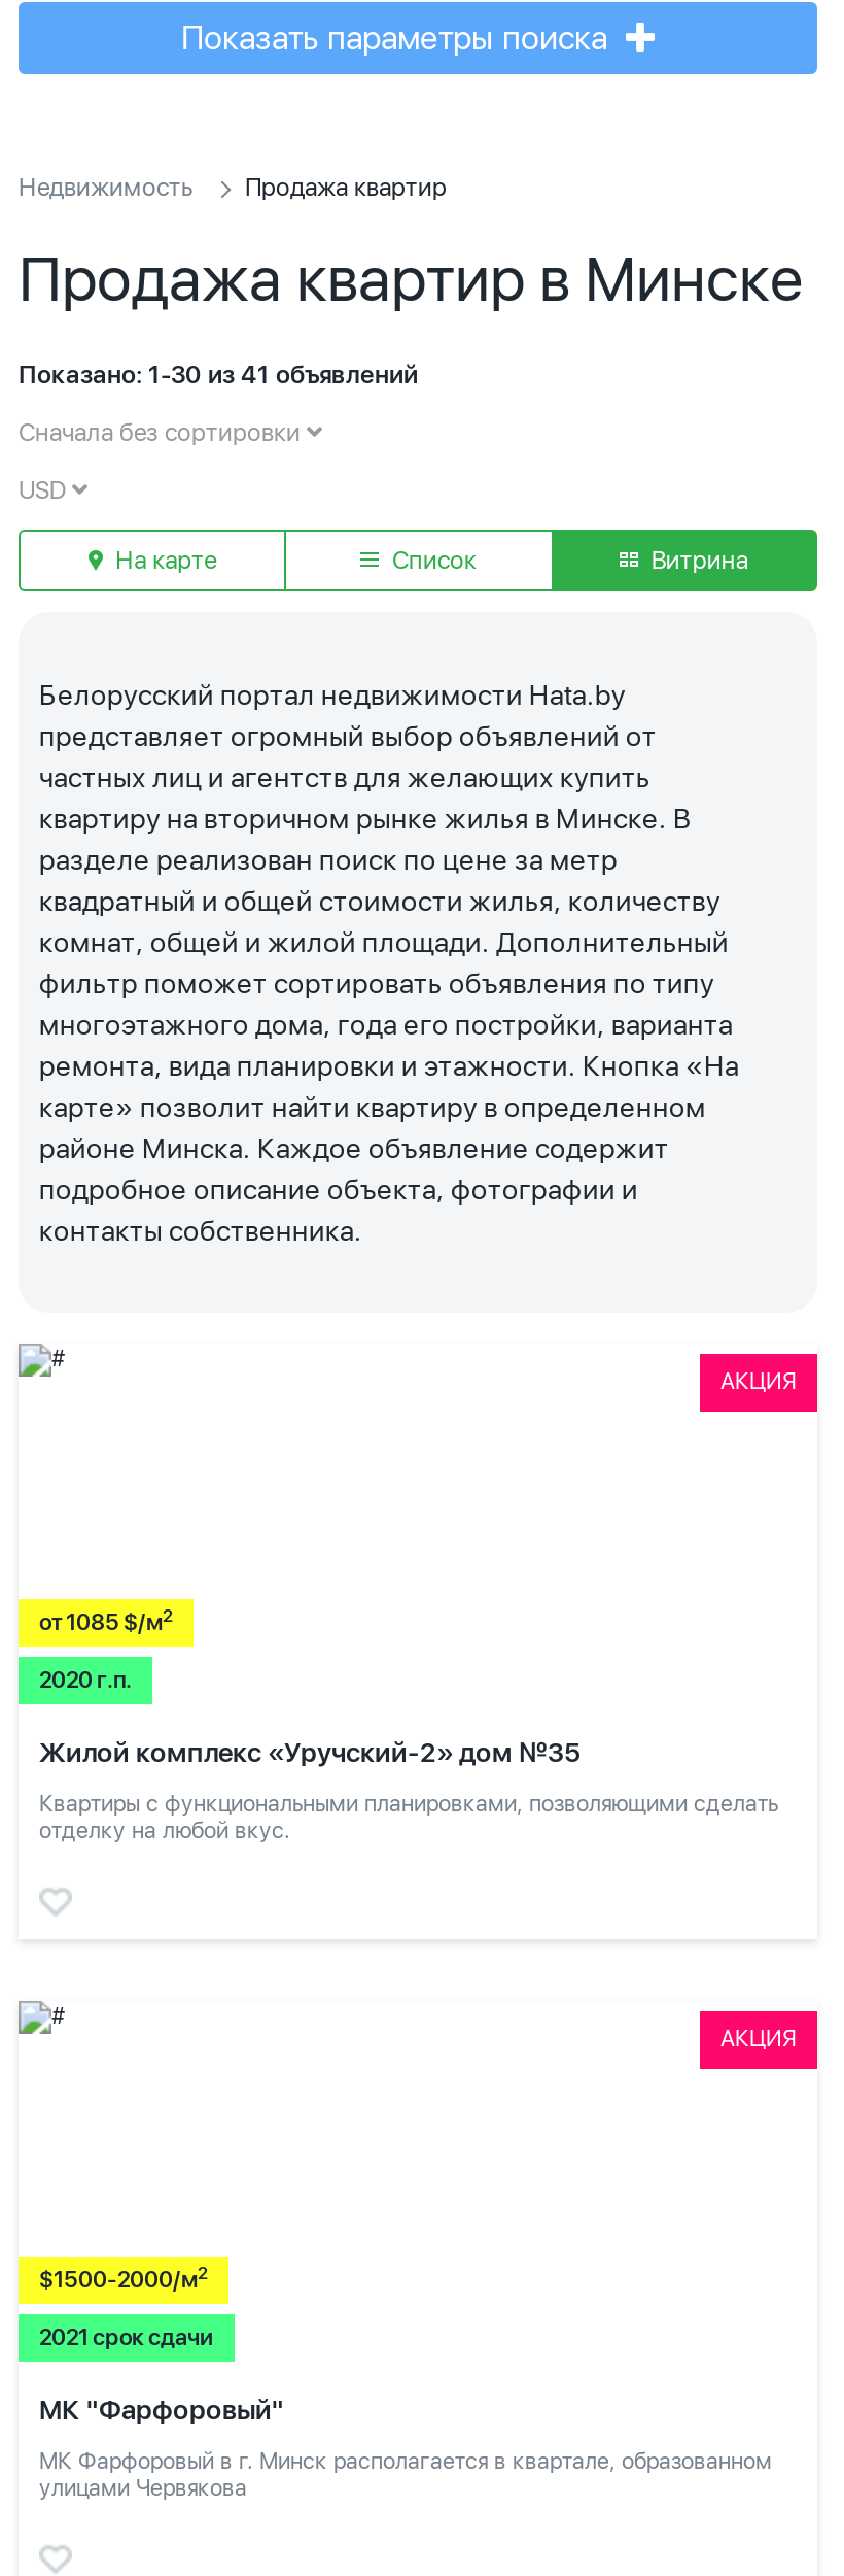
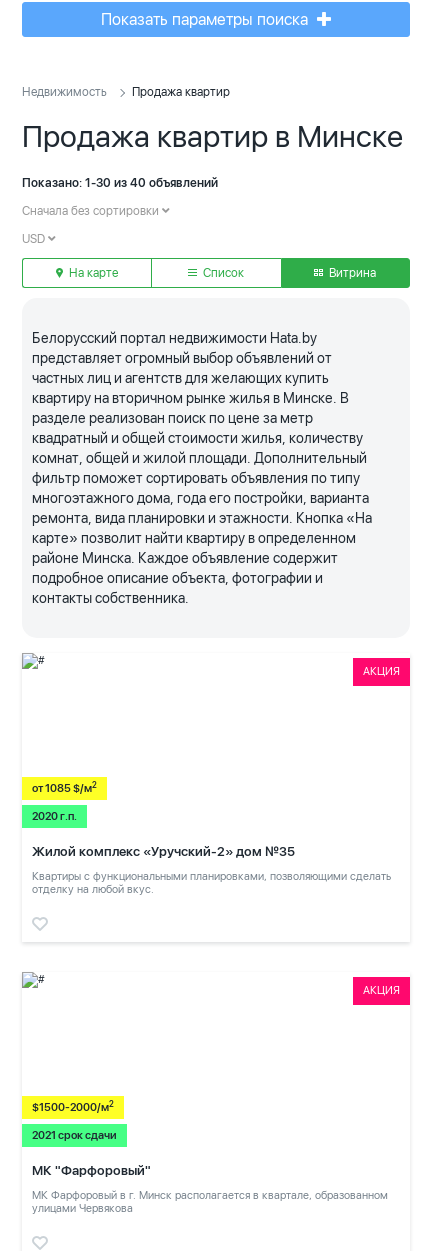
- Показано: 1-30 из 41 объявлений
+ Показано: 1-30 из 40 объявлений
